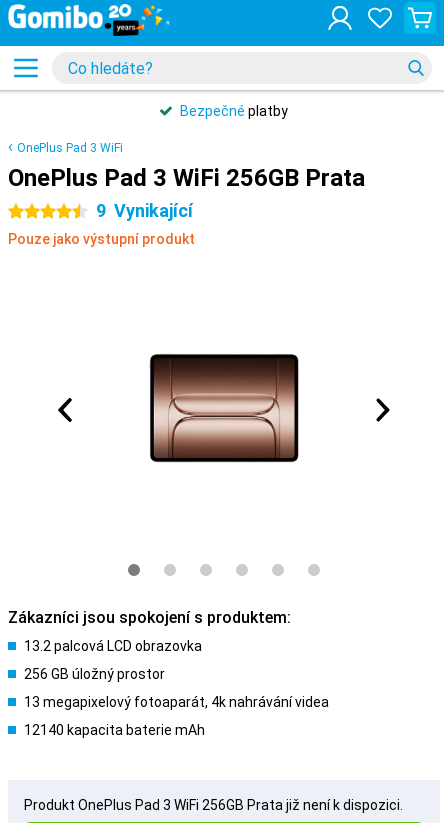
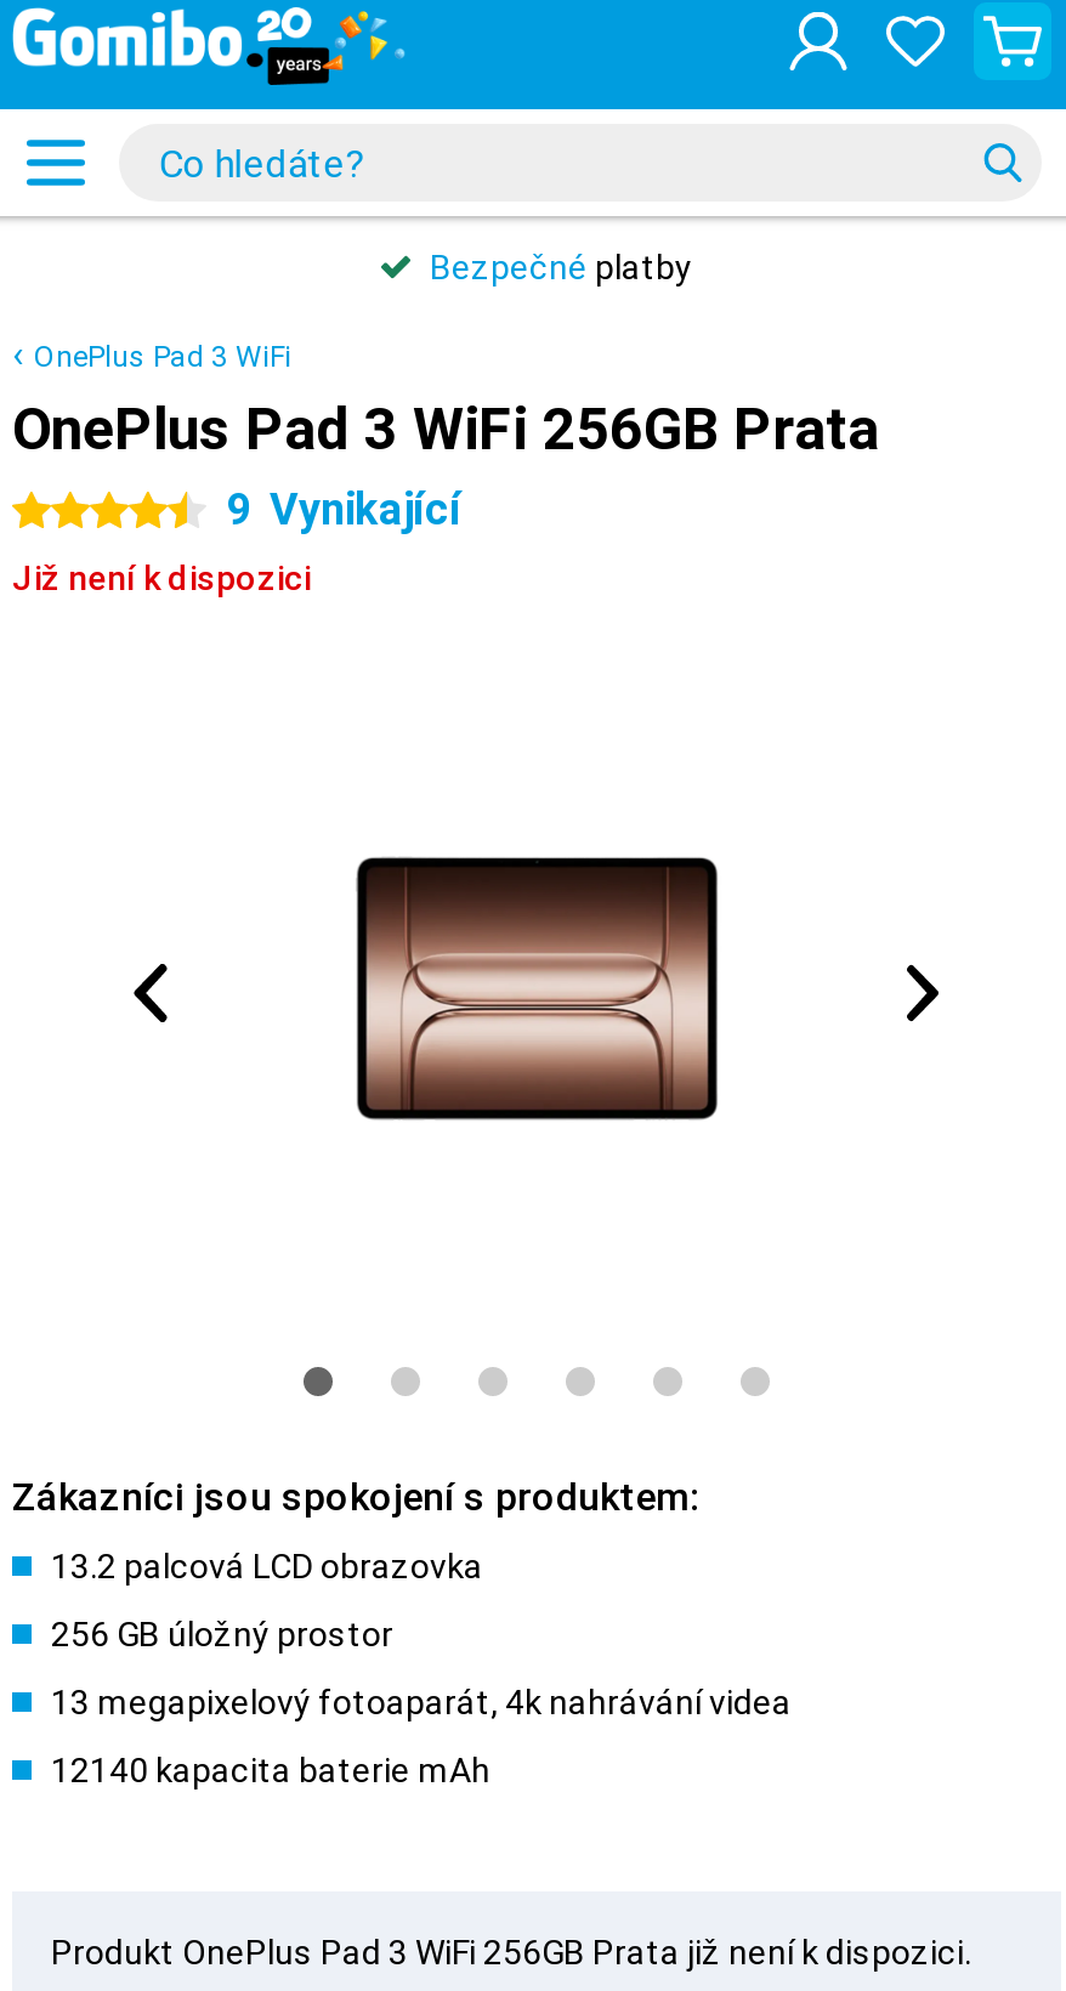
- Pouze jako výstupní produkt
+ Již není k dispozici
